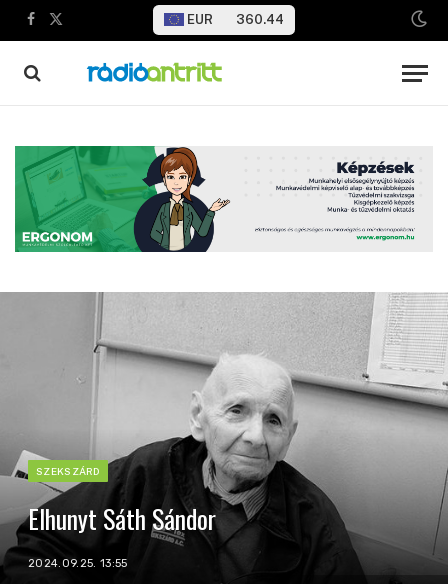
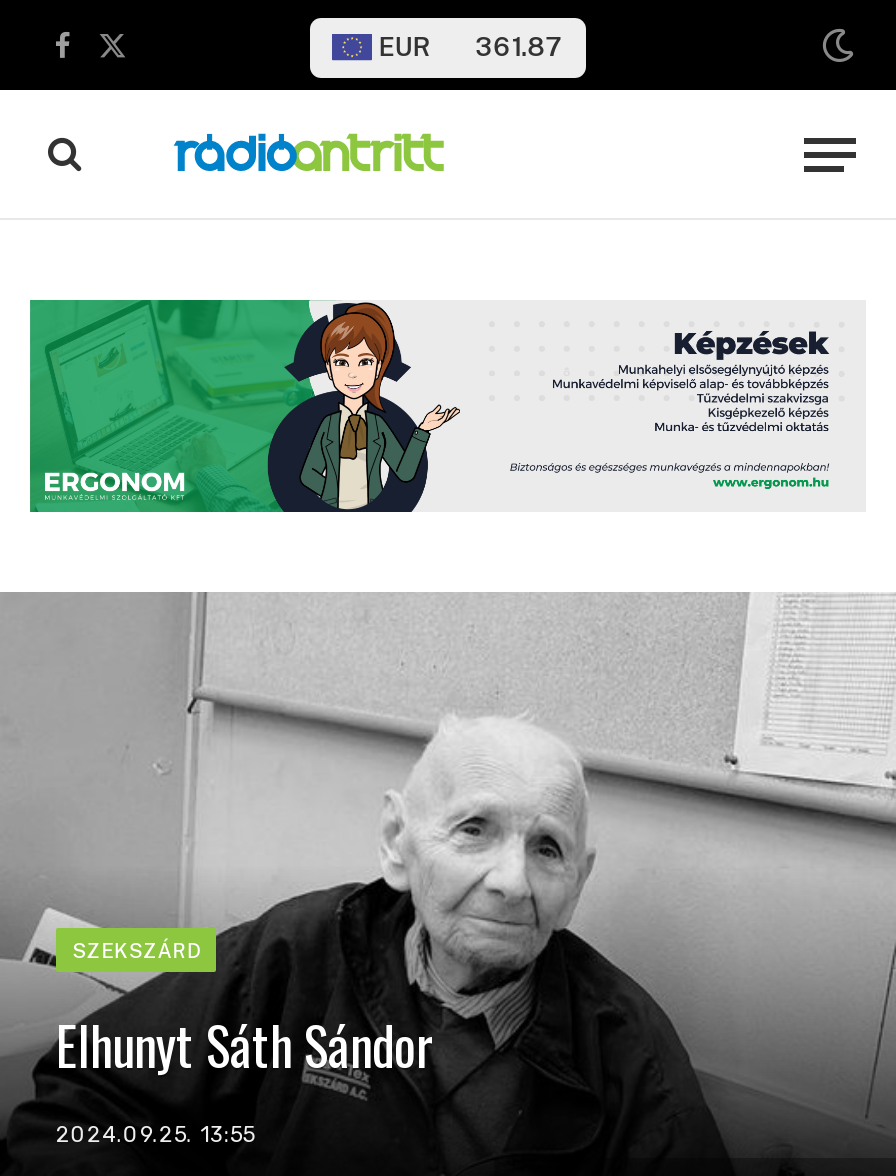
- EUR 360.44
+ EUR 361.87
